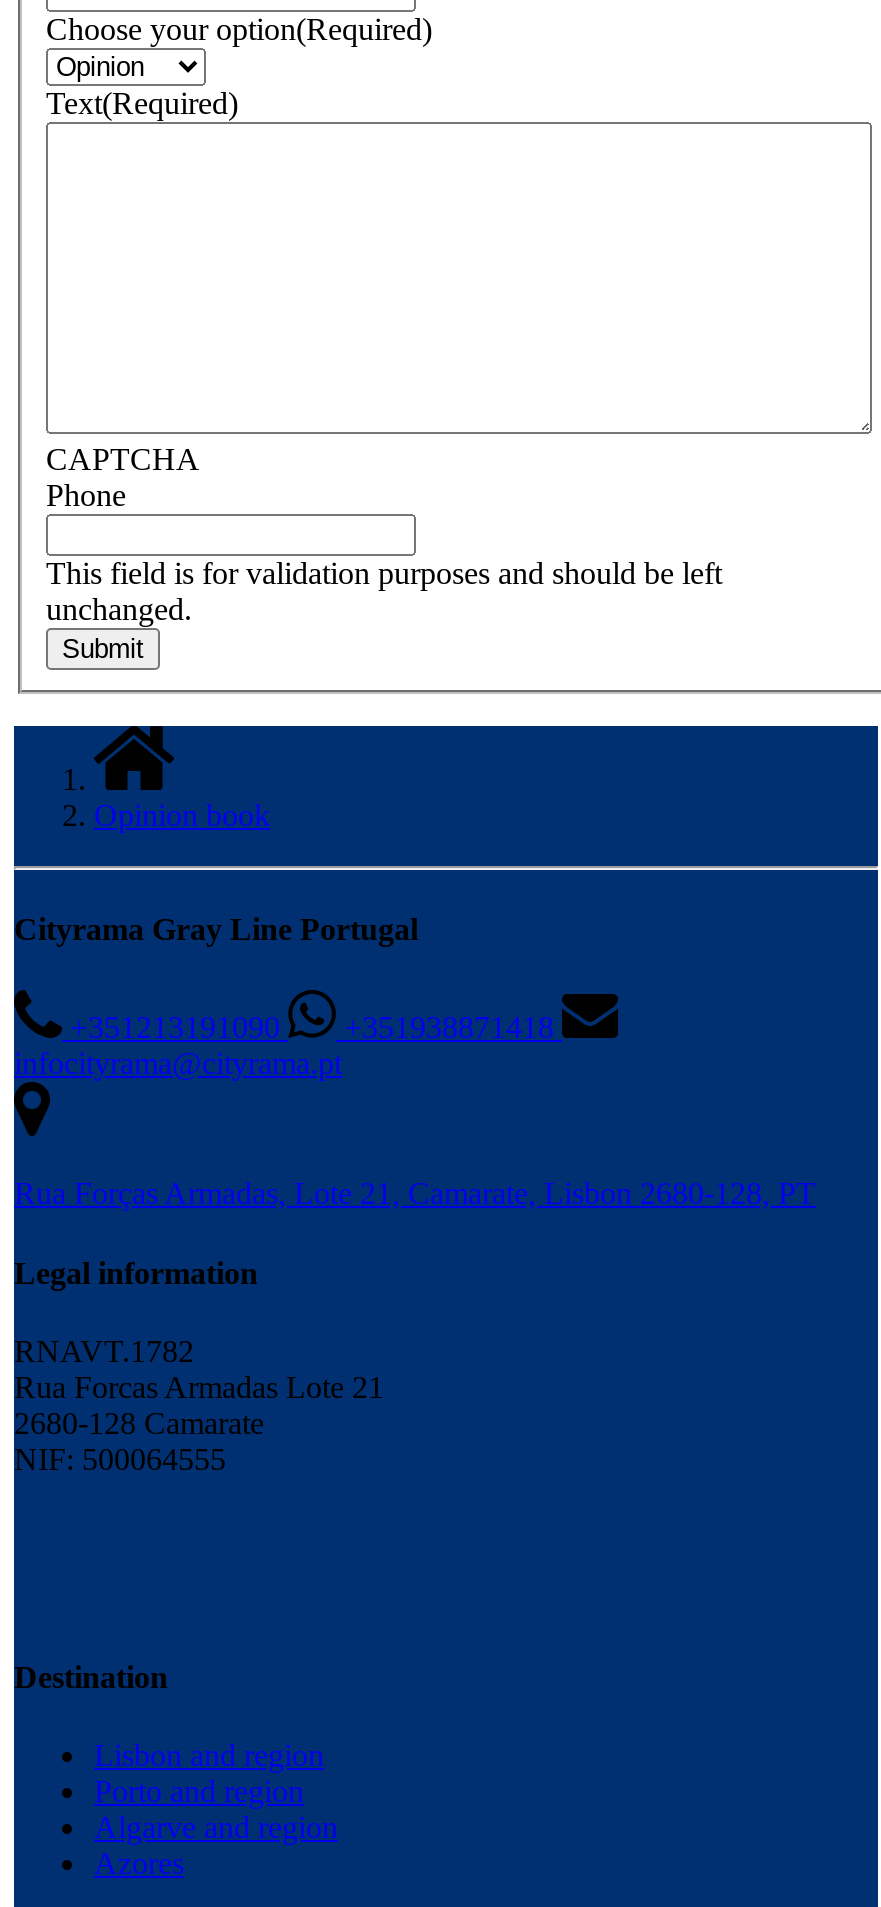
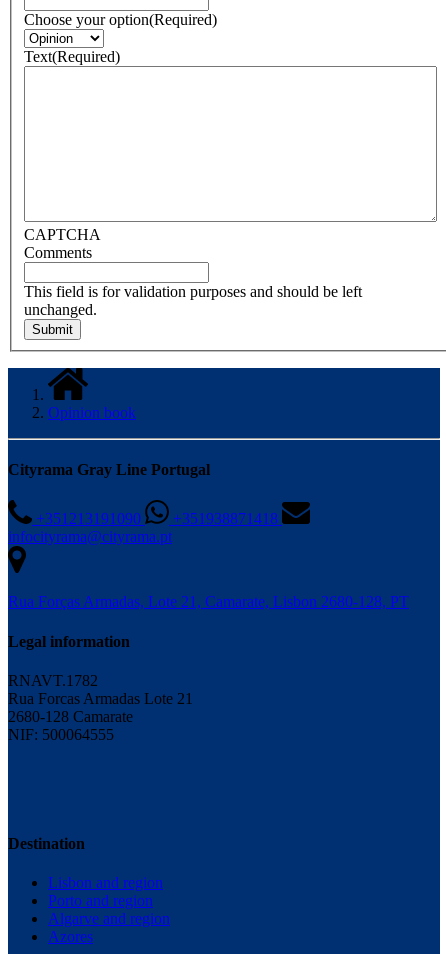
- Phone
+ Comments
